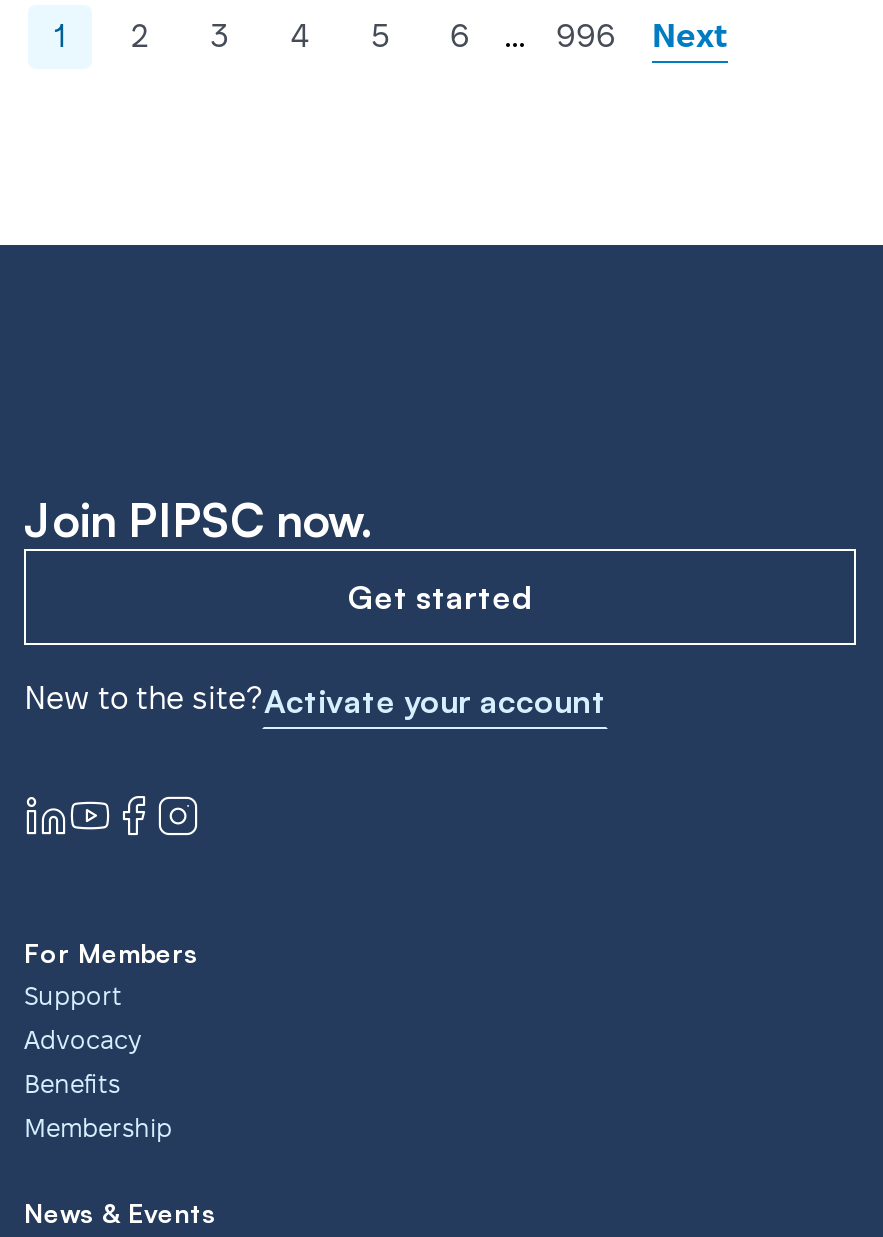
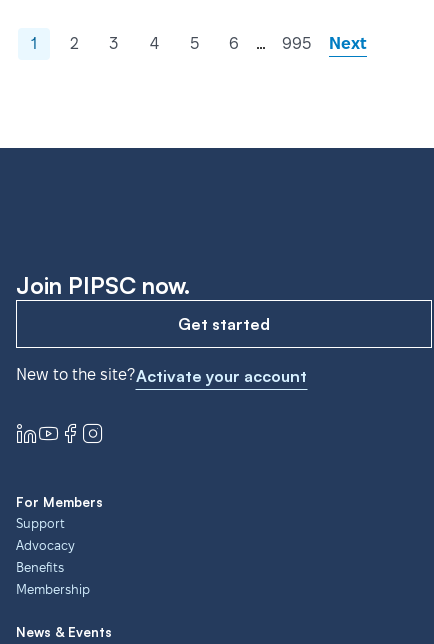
- 996
+ 995
